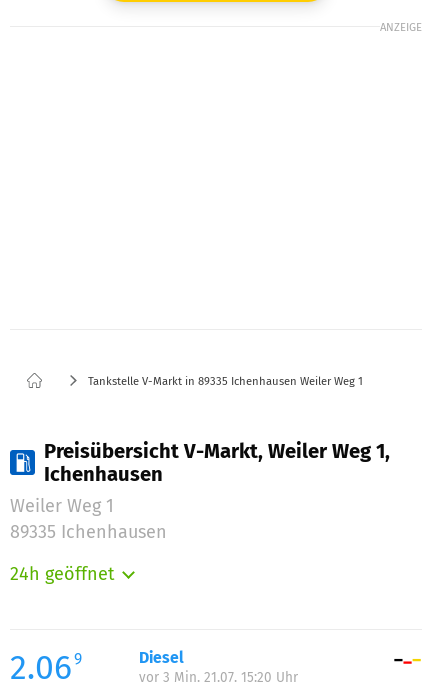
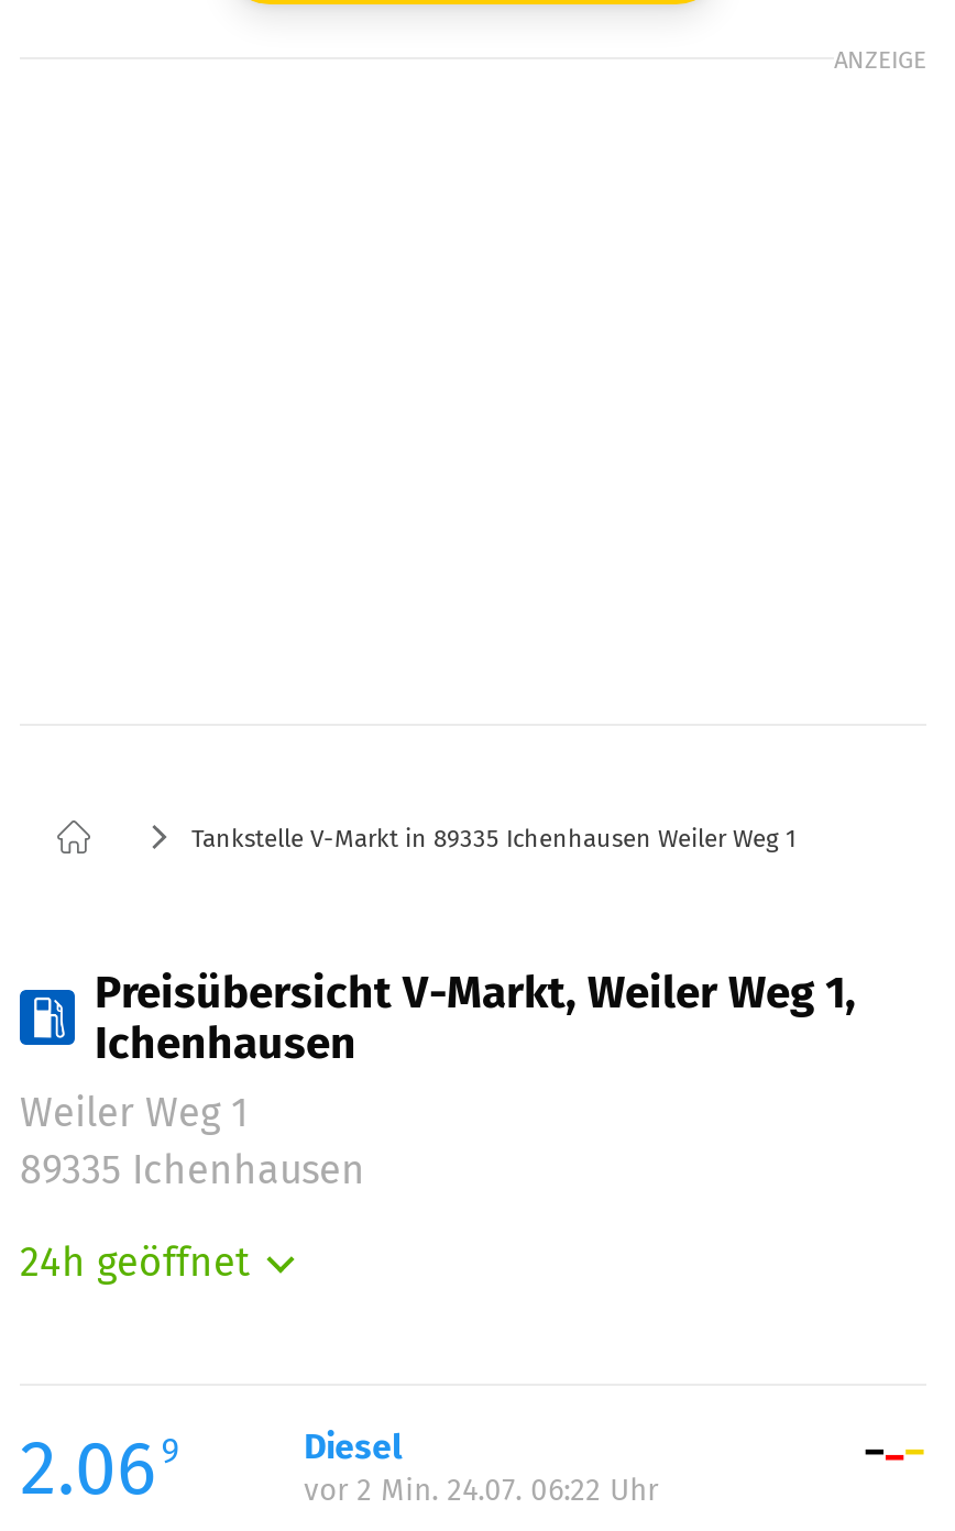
- vor 3 Min. 21.07. 15:20 Uhr
+ vor 2 Min. 24.07. 06:22 Uhr
